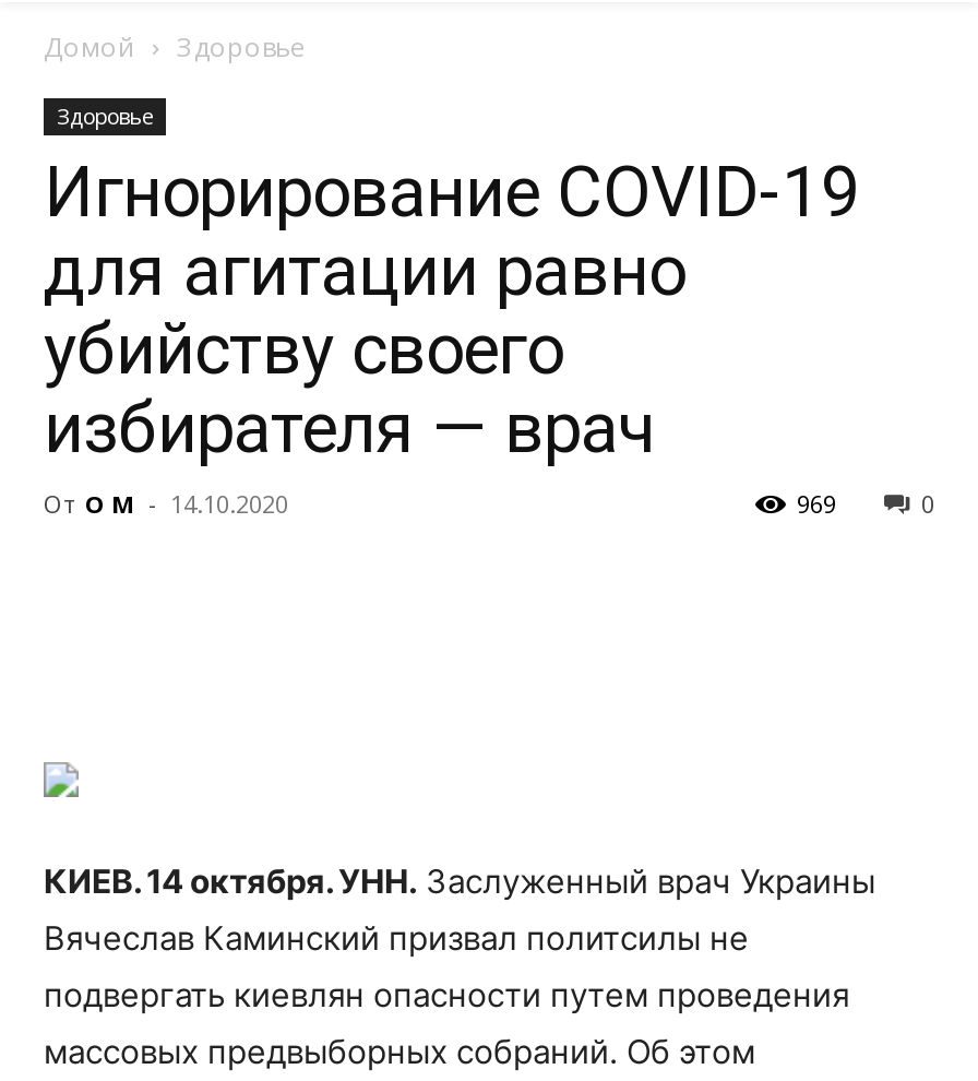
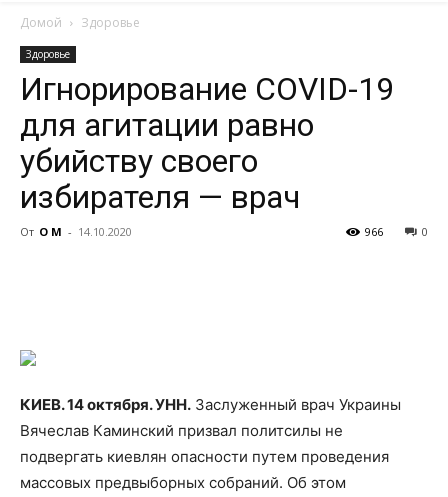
- 969
+ 966
